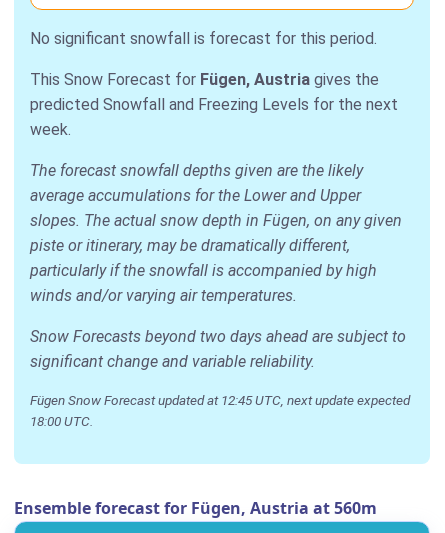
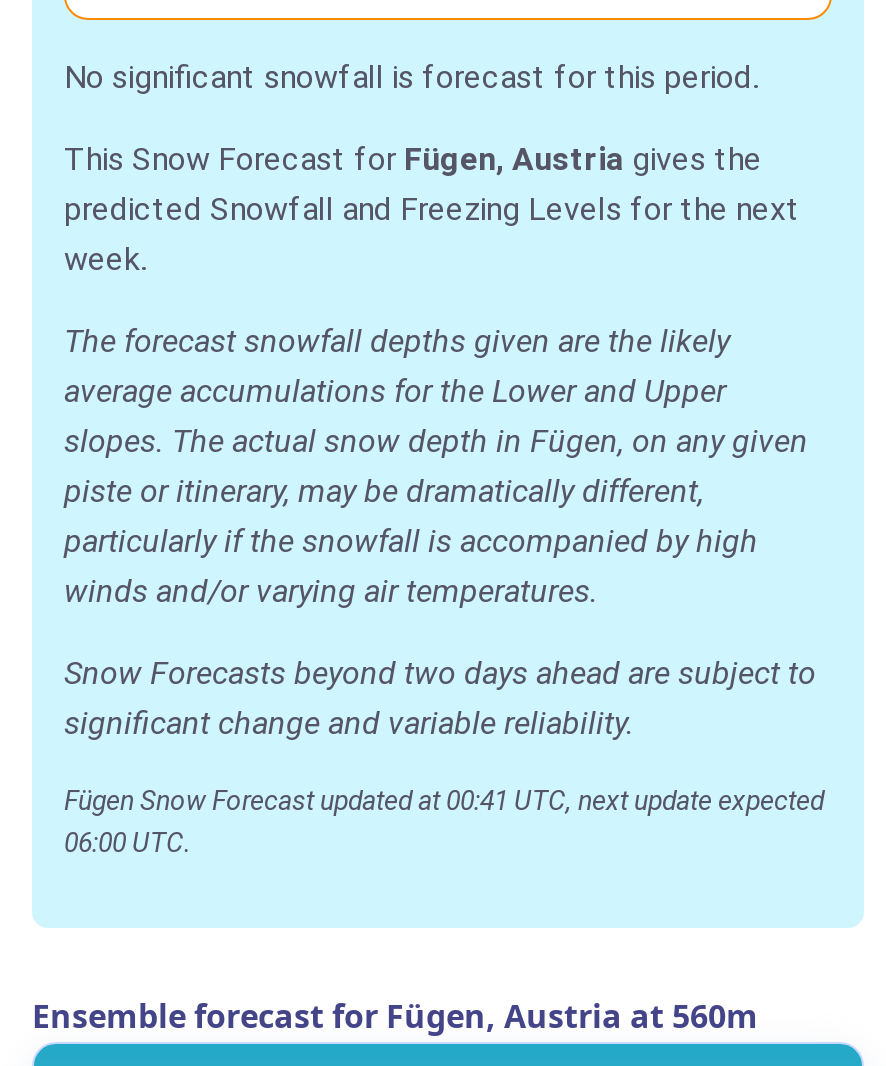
- Fügen Snow Forecast updated at 12:45 UTC, next update expected
+ Fügen Snow Forecast updated at 00:41 UTC, next update expected

- 18:00 UTC.
+ 06:00 UTC.
